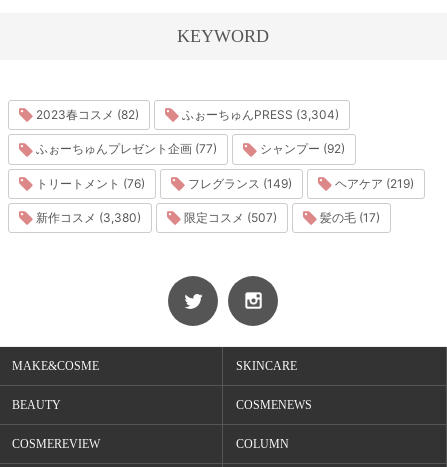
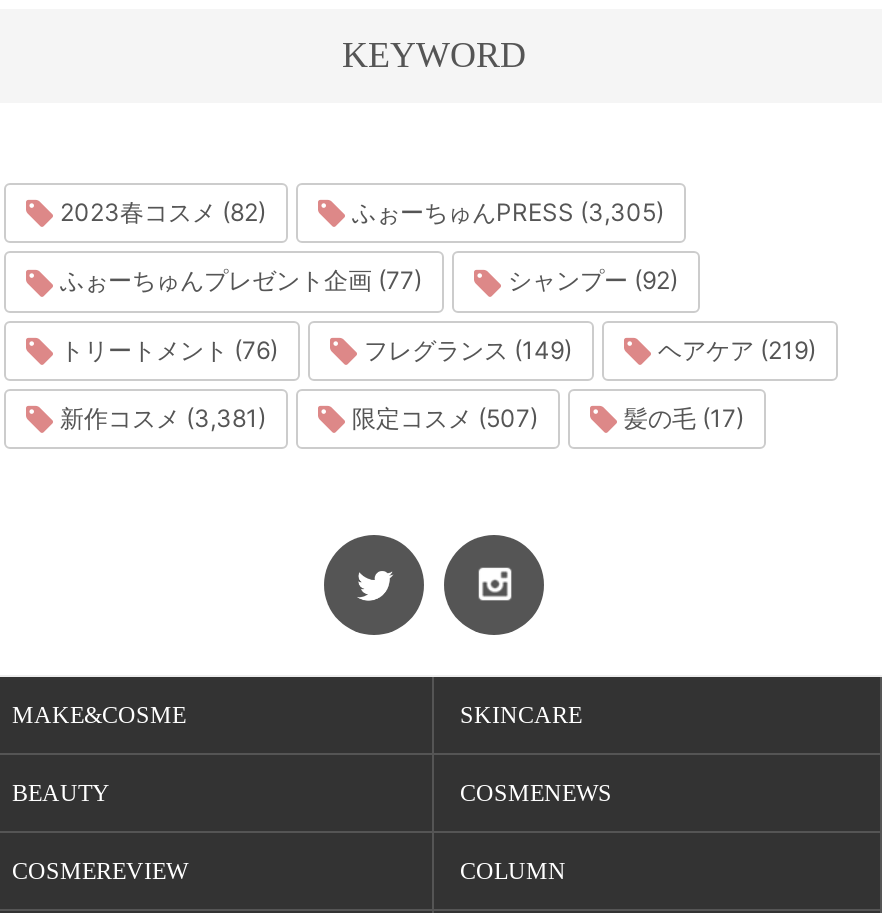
- ふぉーちゅんPRESS (3,304)
+ ふぉーちゅんPRESS (3,305)

- 新作コスメ (3,380)
+ 新作コスメ (3,381)
